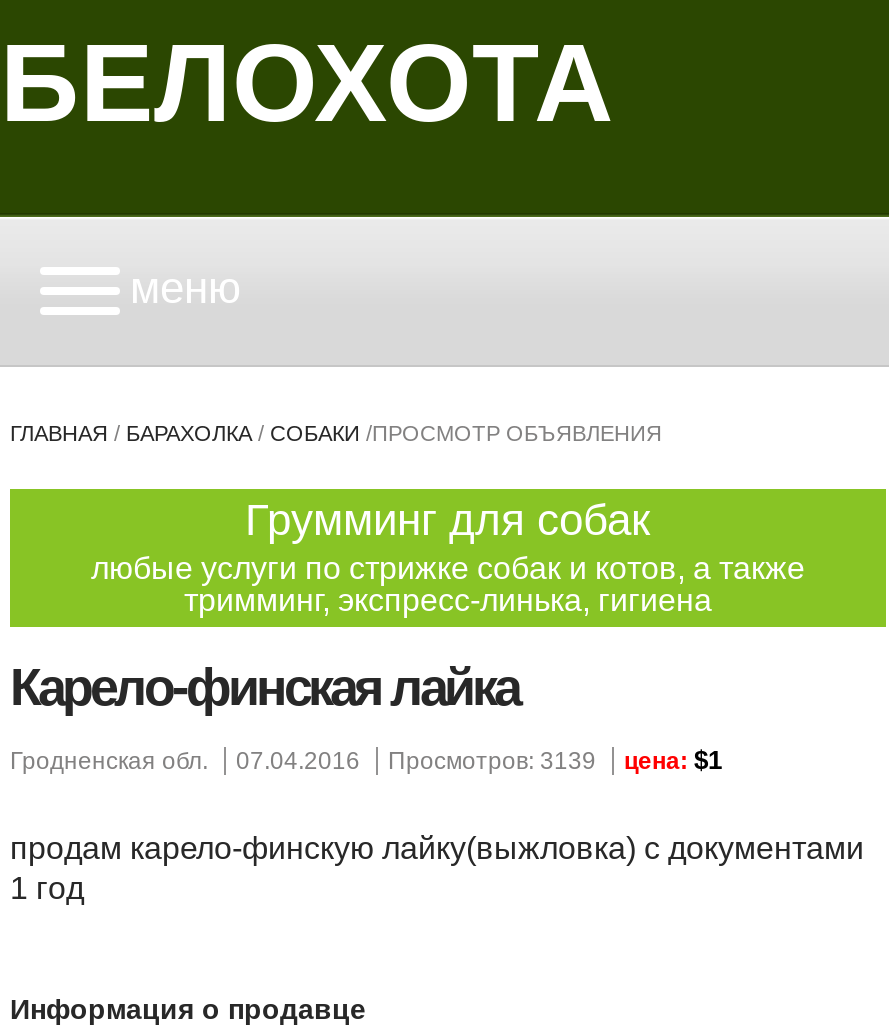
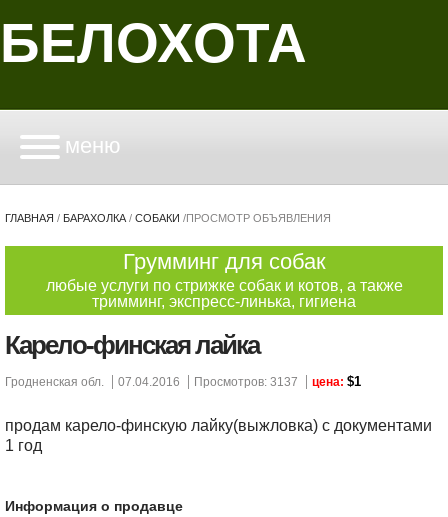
- Гродненская обл. 07.04.2016 Просмотров: 3139 цена: $1
+ Гродненская обл. 07.04.2016 Просмотров: 3137 цена: $1
